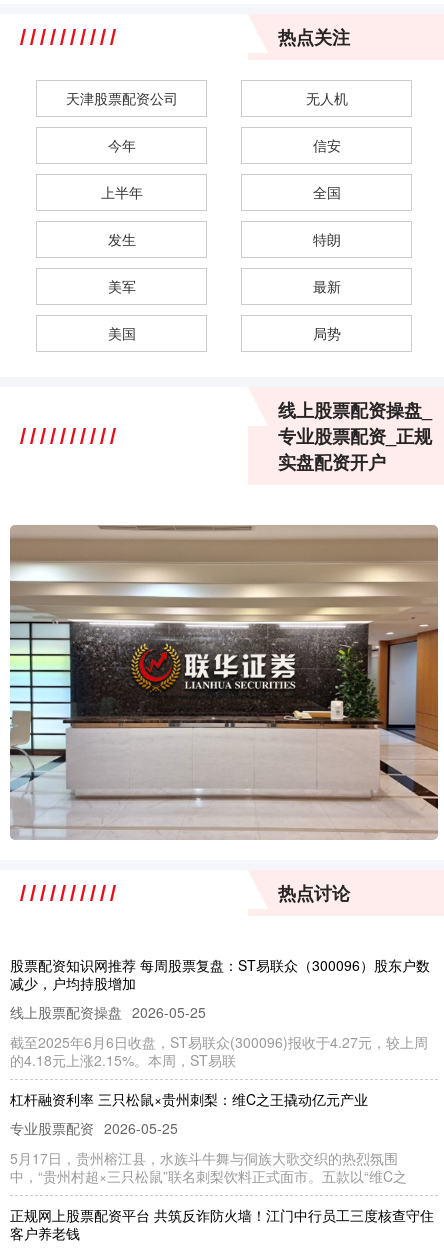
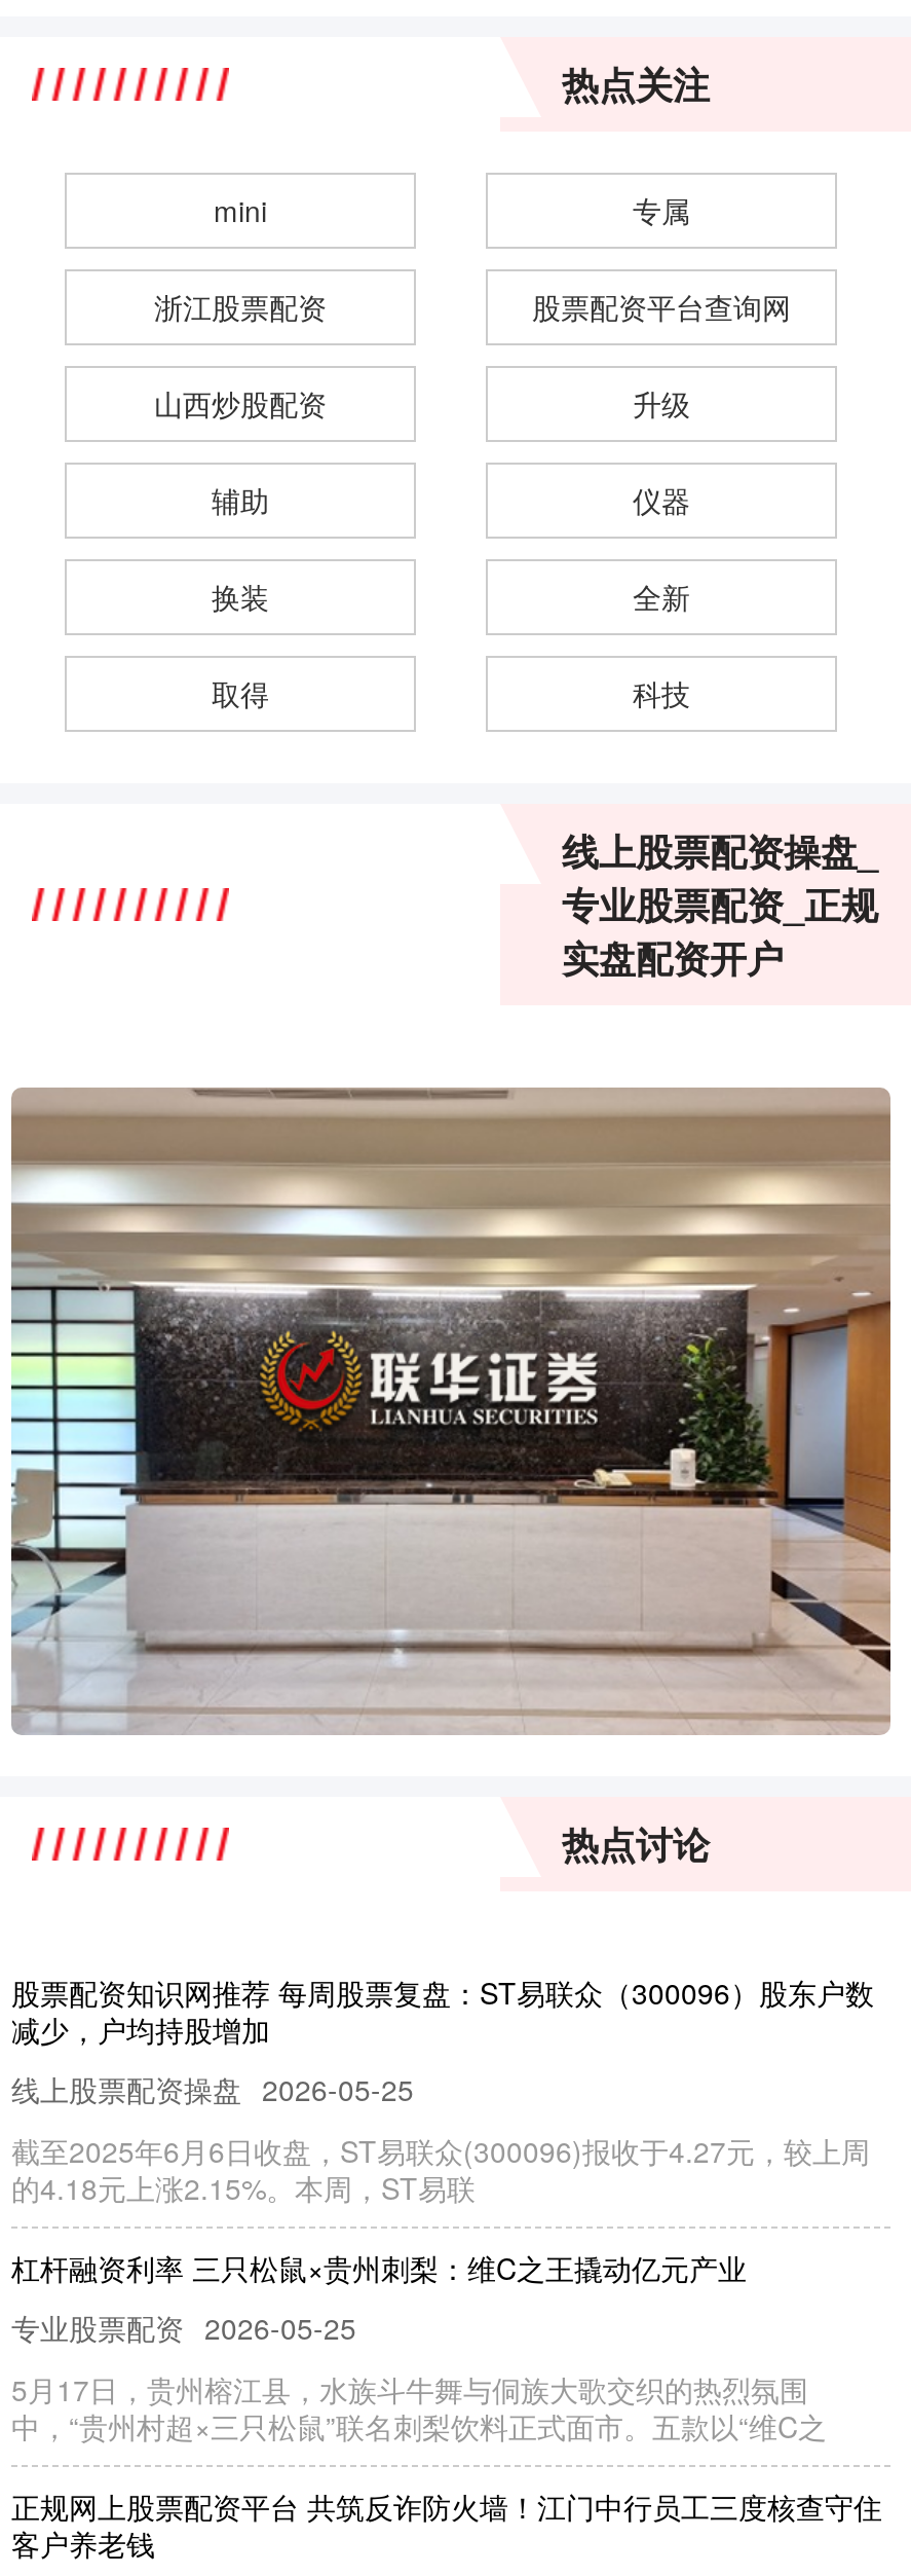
- 天津股票配资公司
- 无人机
+ mini
+ 专属

- 今年
- 信安
+ 浙江股票配资
+ 股票配资平台查询网

- 上半年
- 全国
+ 山西炒股配资
+ 升级

- 发生
- 特朗
+ 辅助
+ 仪器

- 美军
- 最新
+ 换装
+ 全新

- 美国
- 局势
+ 取得
+ 科技
